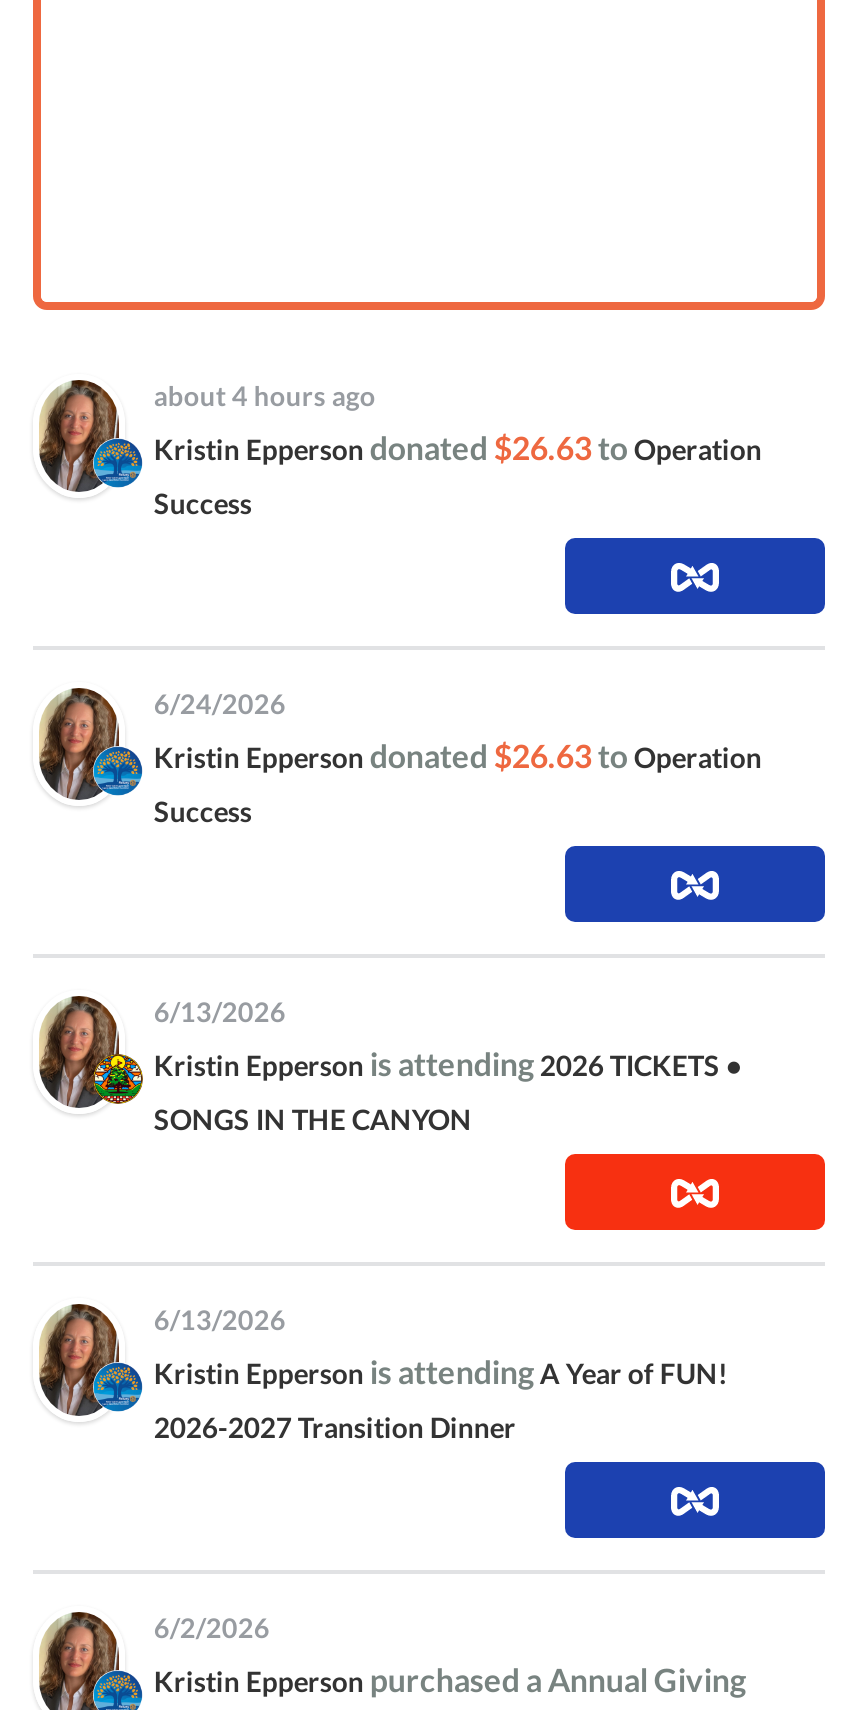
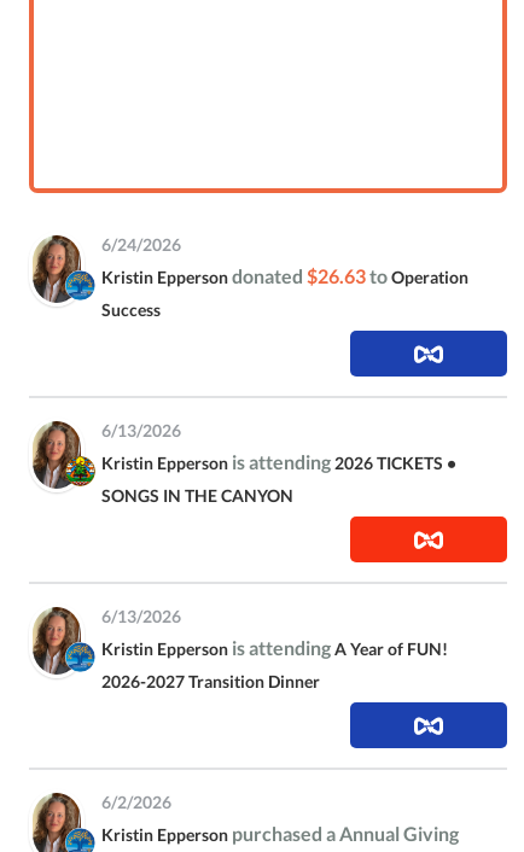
- about 4 hours ago
- Kristin Epperson donated $26.63 to Operation
- Success
